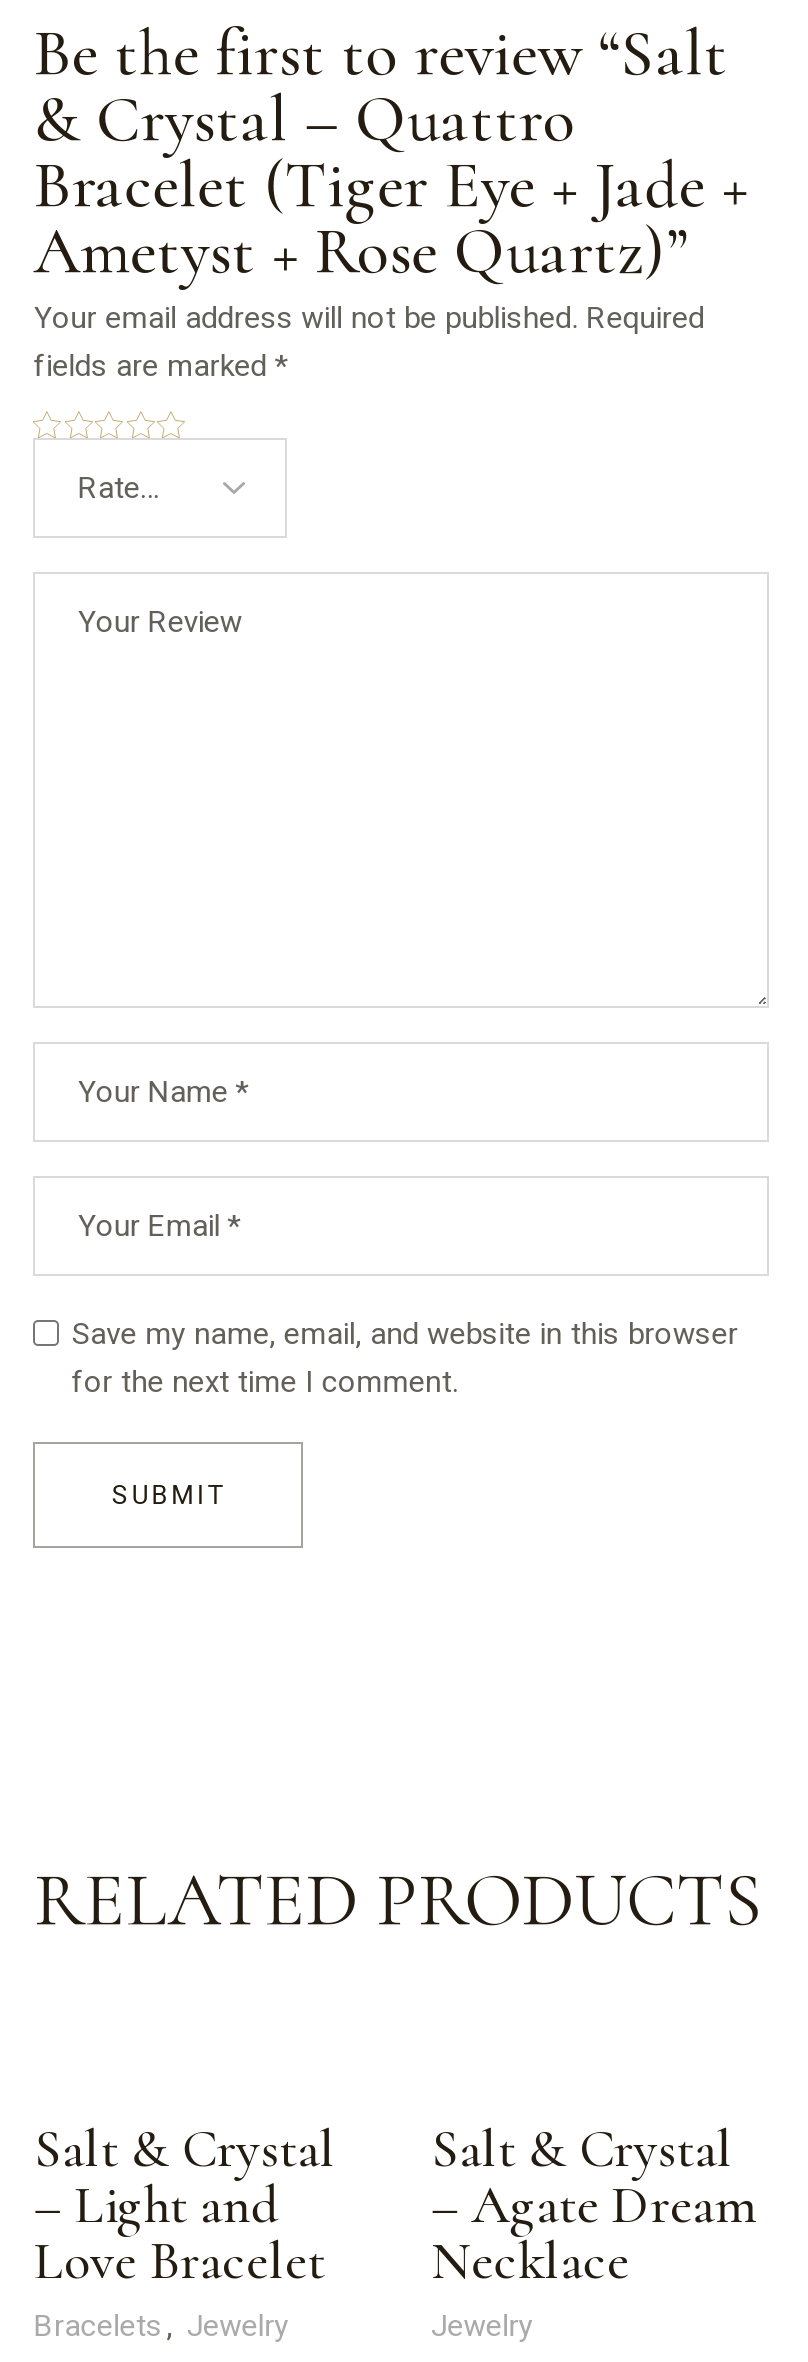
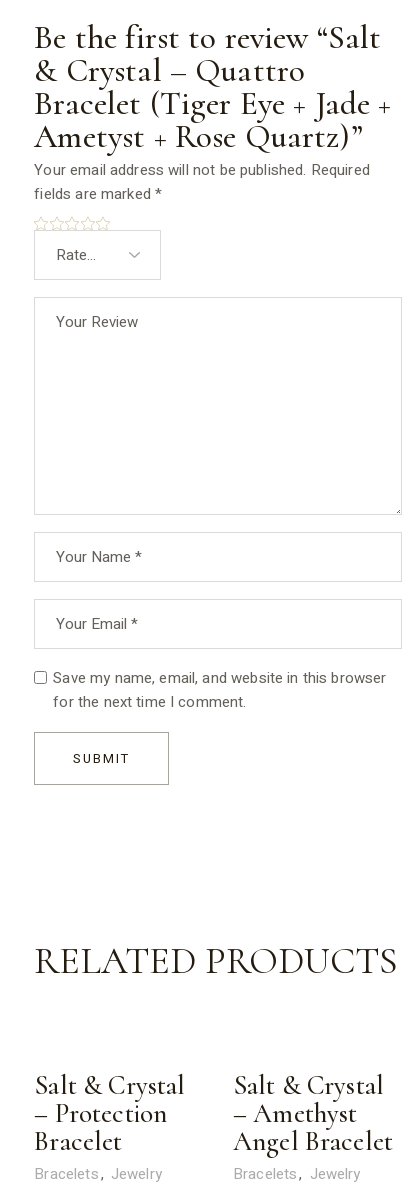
- – Light and
- Love Bracelet
+ – Protection
+ Bracelet

- – Agate Dream
- Necklace
- Jewelry
+ – Amethyst
+ Angel Bracelet
+ Bracelets Jewelry
